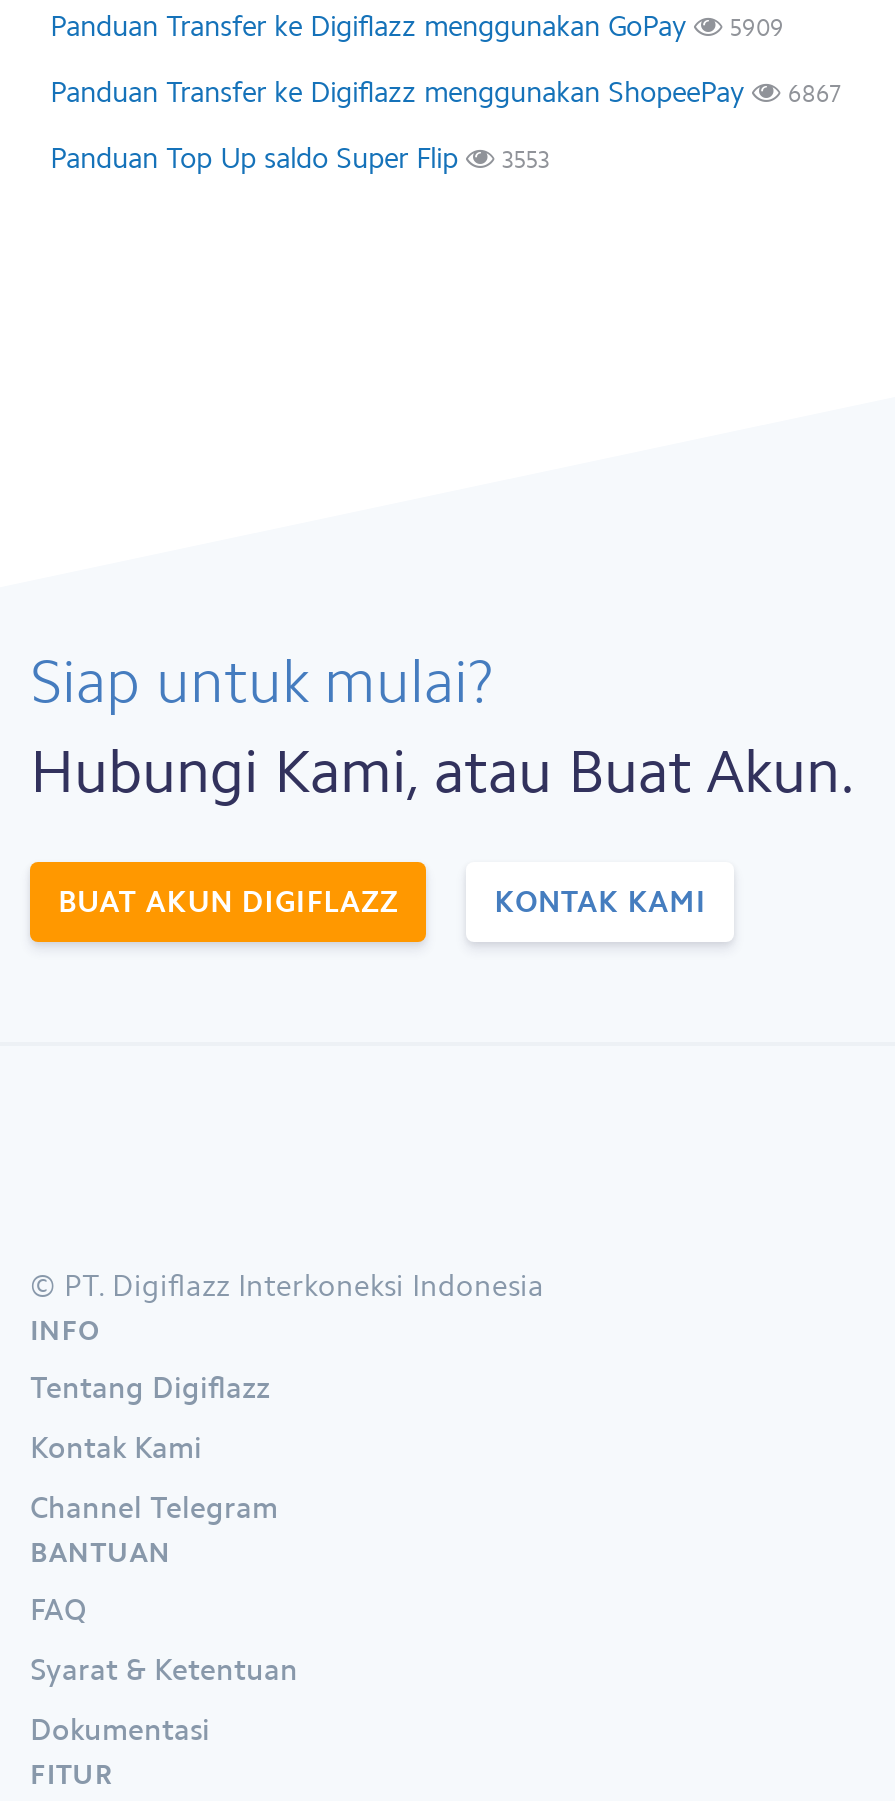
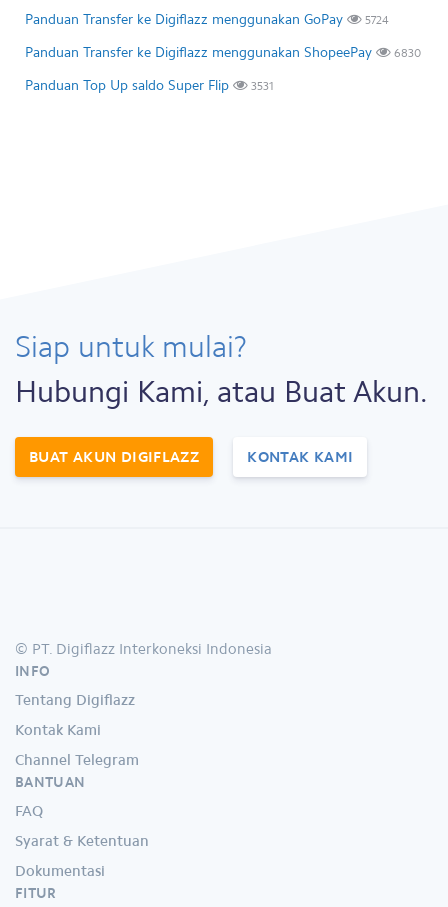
- Panduan Transfer ke Digiflazz menggunakan GoPay 5909
+ Panduan Transfer ke Digiflazz menggunakan GoPay 5724

- Panduan Transfer ke Digiflazz menggunakan ShopeePay 6867
+ Panduan Transfer ke Digiflazz menggunakan ShopeePay 6830

- Panduan Top Up saldo Super Flip 3553
+ Panduan Top Up saldo Super Flip 3531
